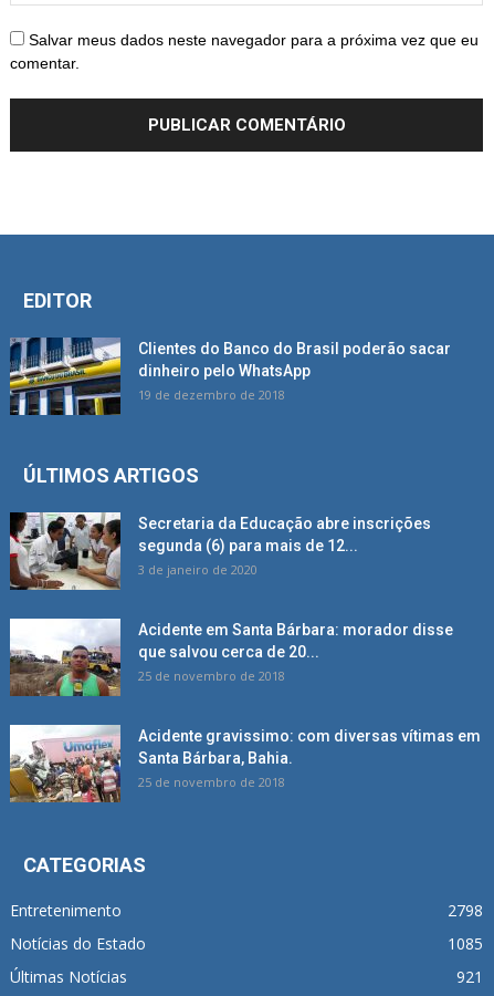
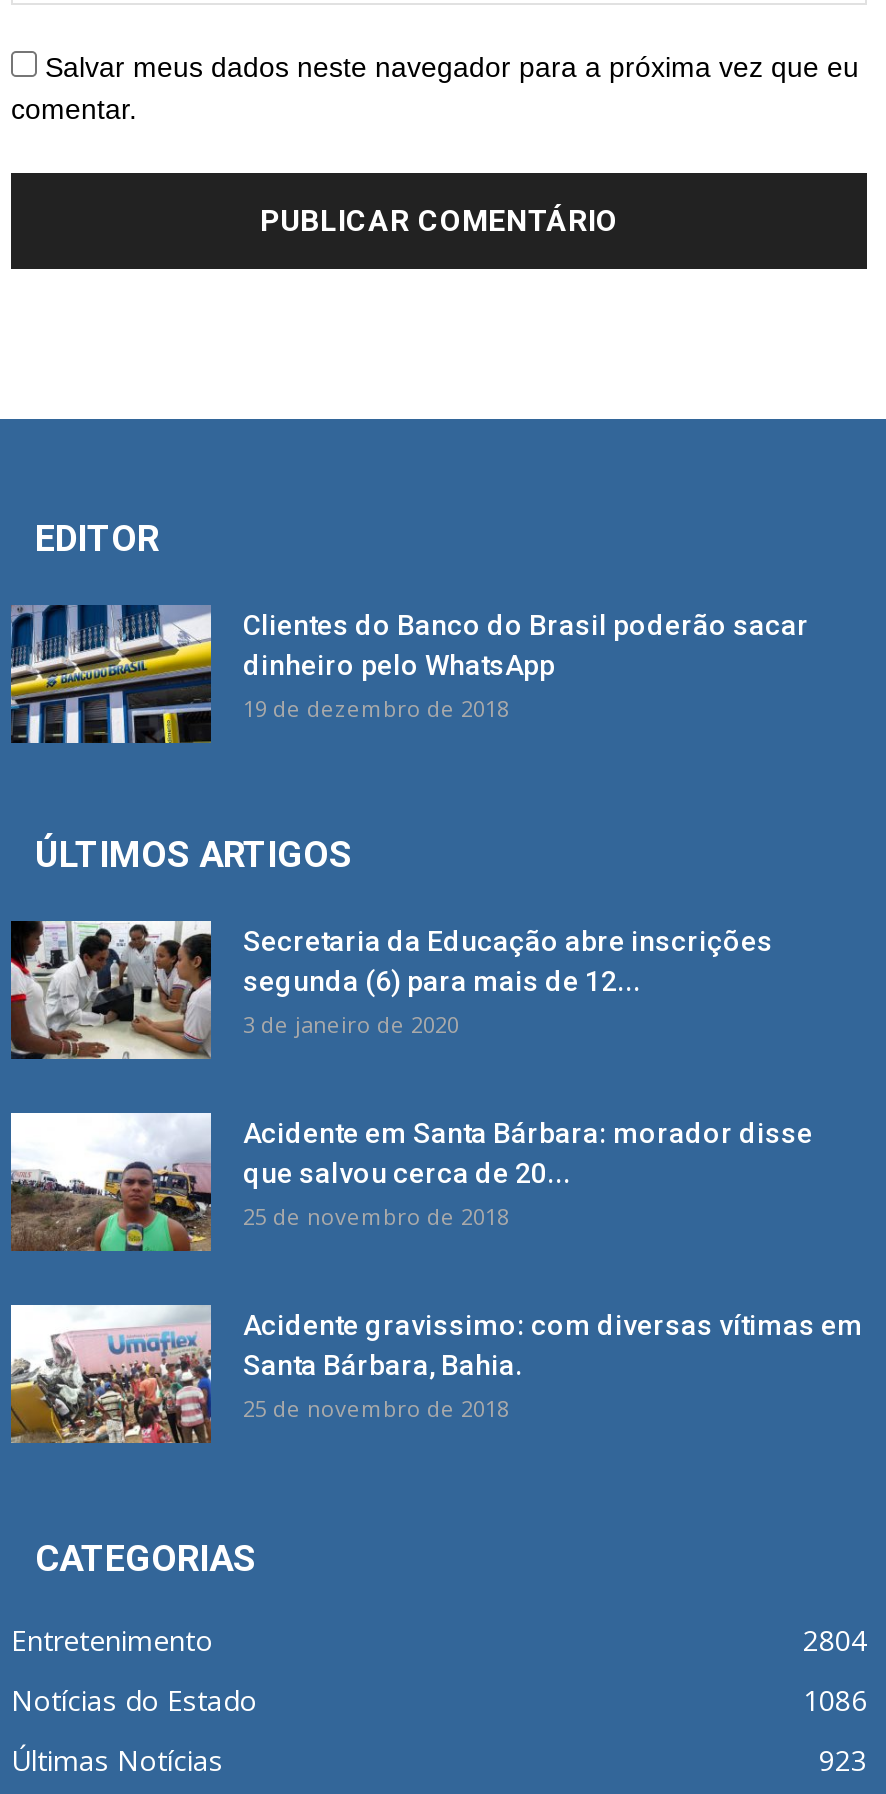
- 2798
+ 2804

- 1085
+ 1086

- 921
+ 923
